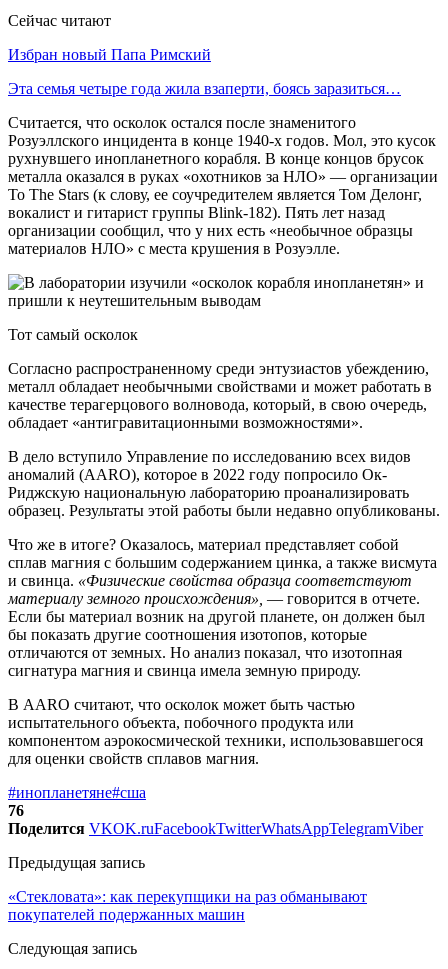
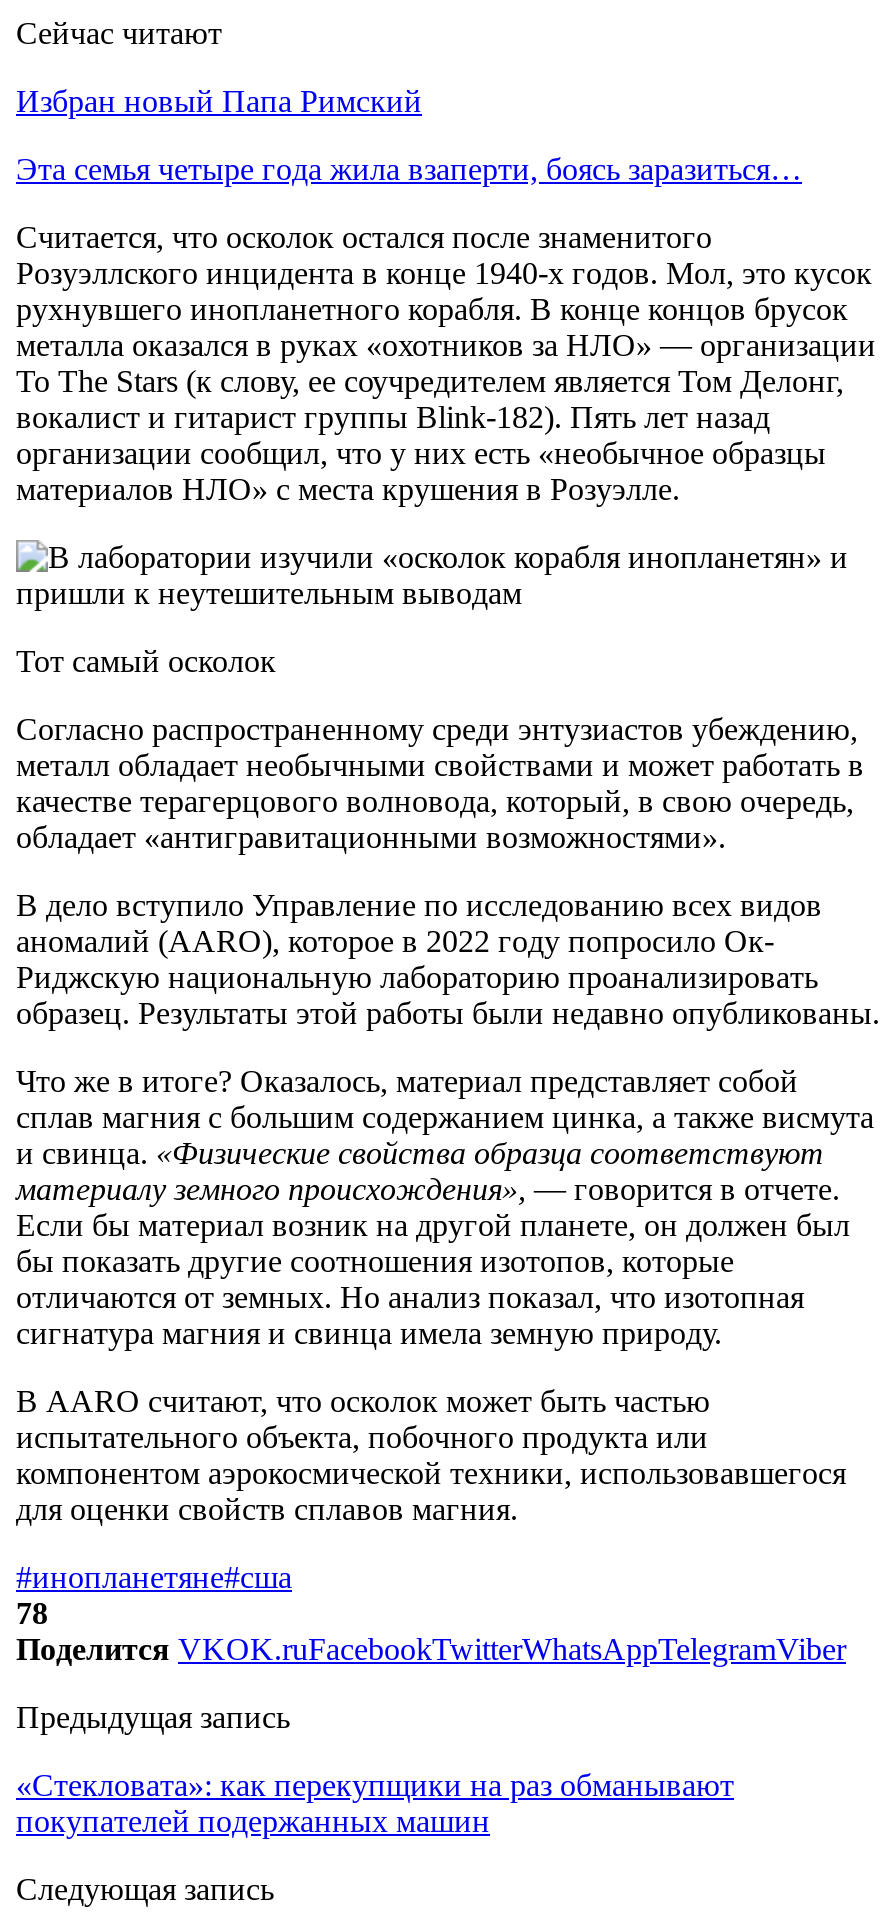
- 76
+ 78
